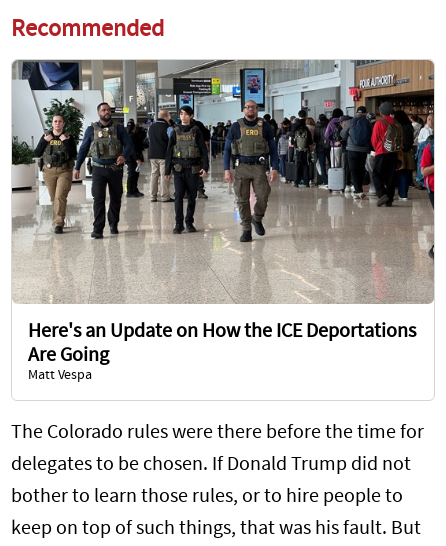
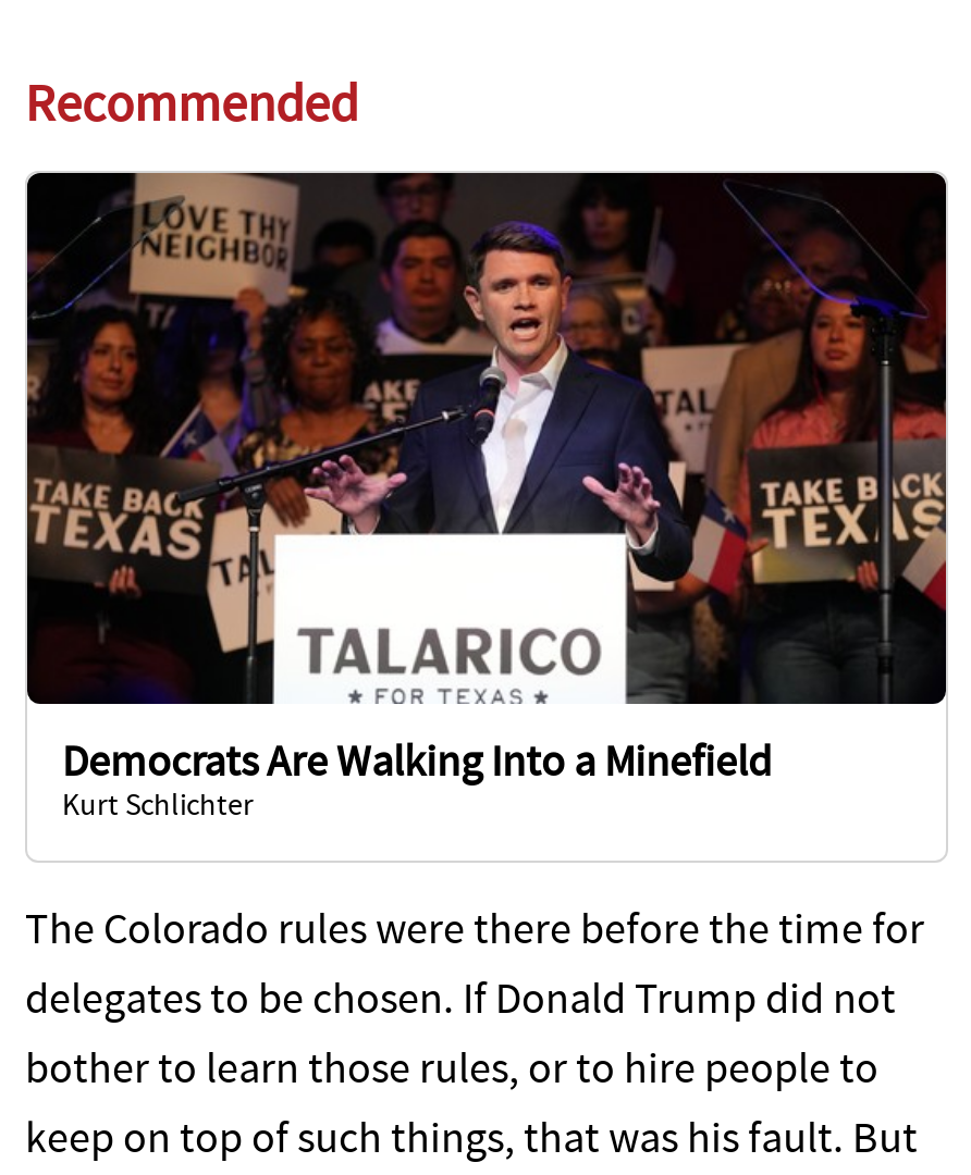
- [image]
- Here's an Update on How the ICE Deportations
- Are Going
- Matt Vespa
+ [image]
+ Democrats Are Walking Into a Minefield
+ Kurt Schlichter
